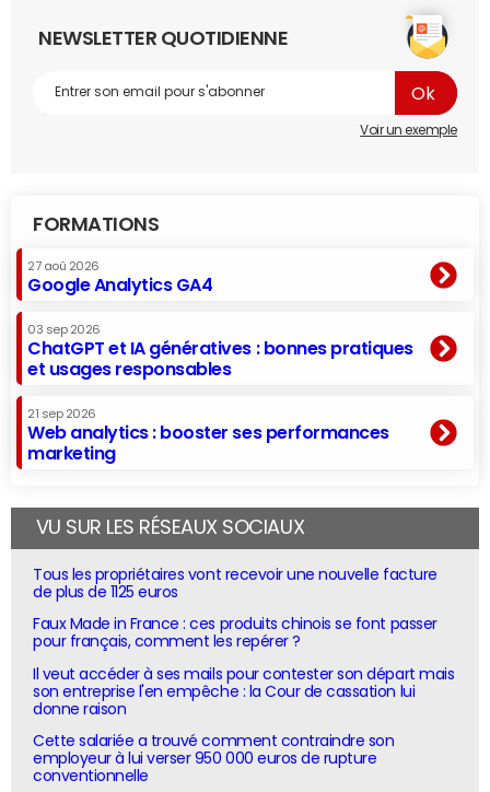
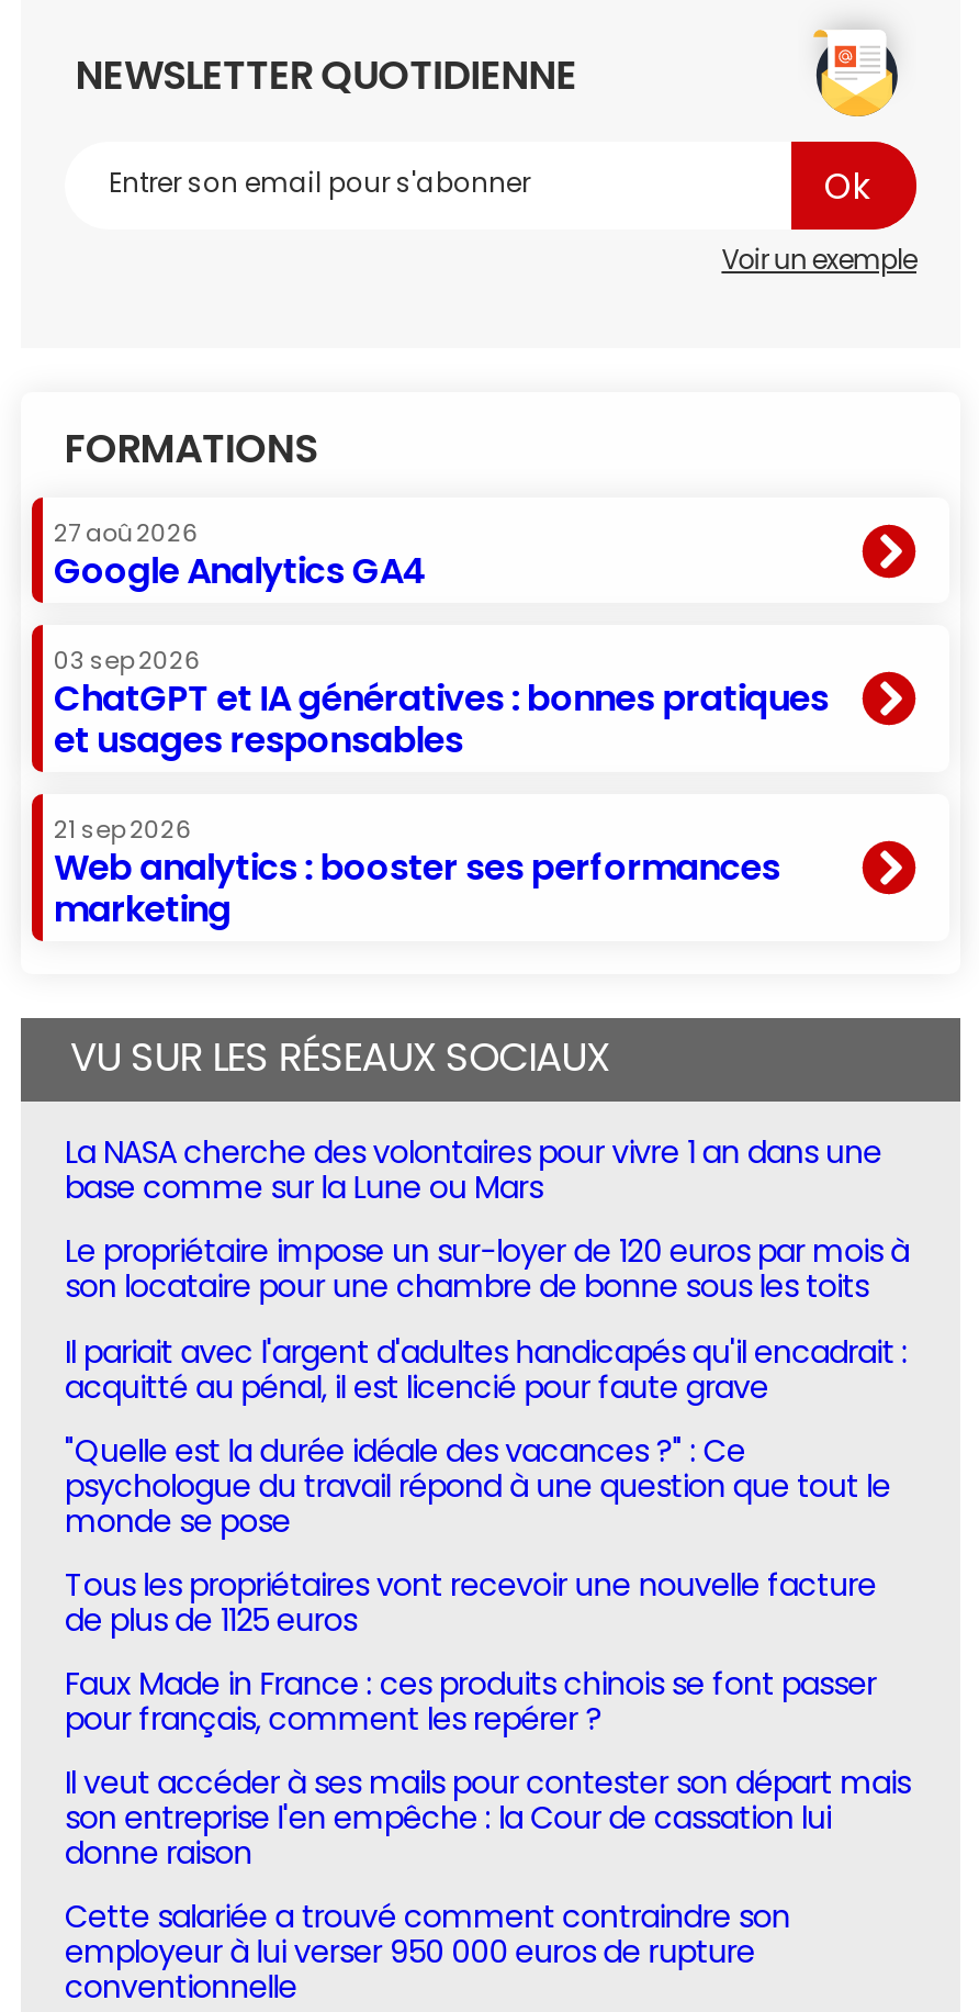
+ La NASA cherche des volontaires pour vivre 1 an dans une
+ base comme sur la Lune ou Mars
+ Le propriétaire impose un sur-loyer de 120 euros par mois à
+ son locataire pour une chambre de bonne sous les toits
+ Il pariait avec l'argent d'adultes handicapés qu'il encadrait :
+ acquitté au pénal, il est licencié pour faute grave
+ "Quelle est la durée idéale des vacances ?" : Ce
+ psychologue du travail répond à une question que tout le
+ monde se pose
